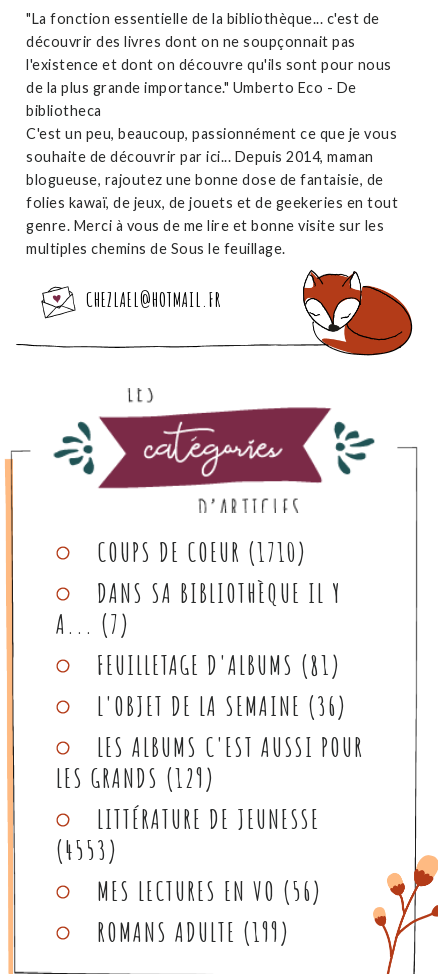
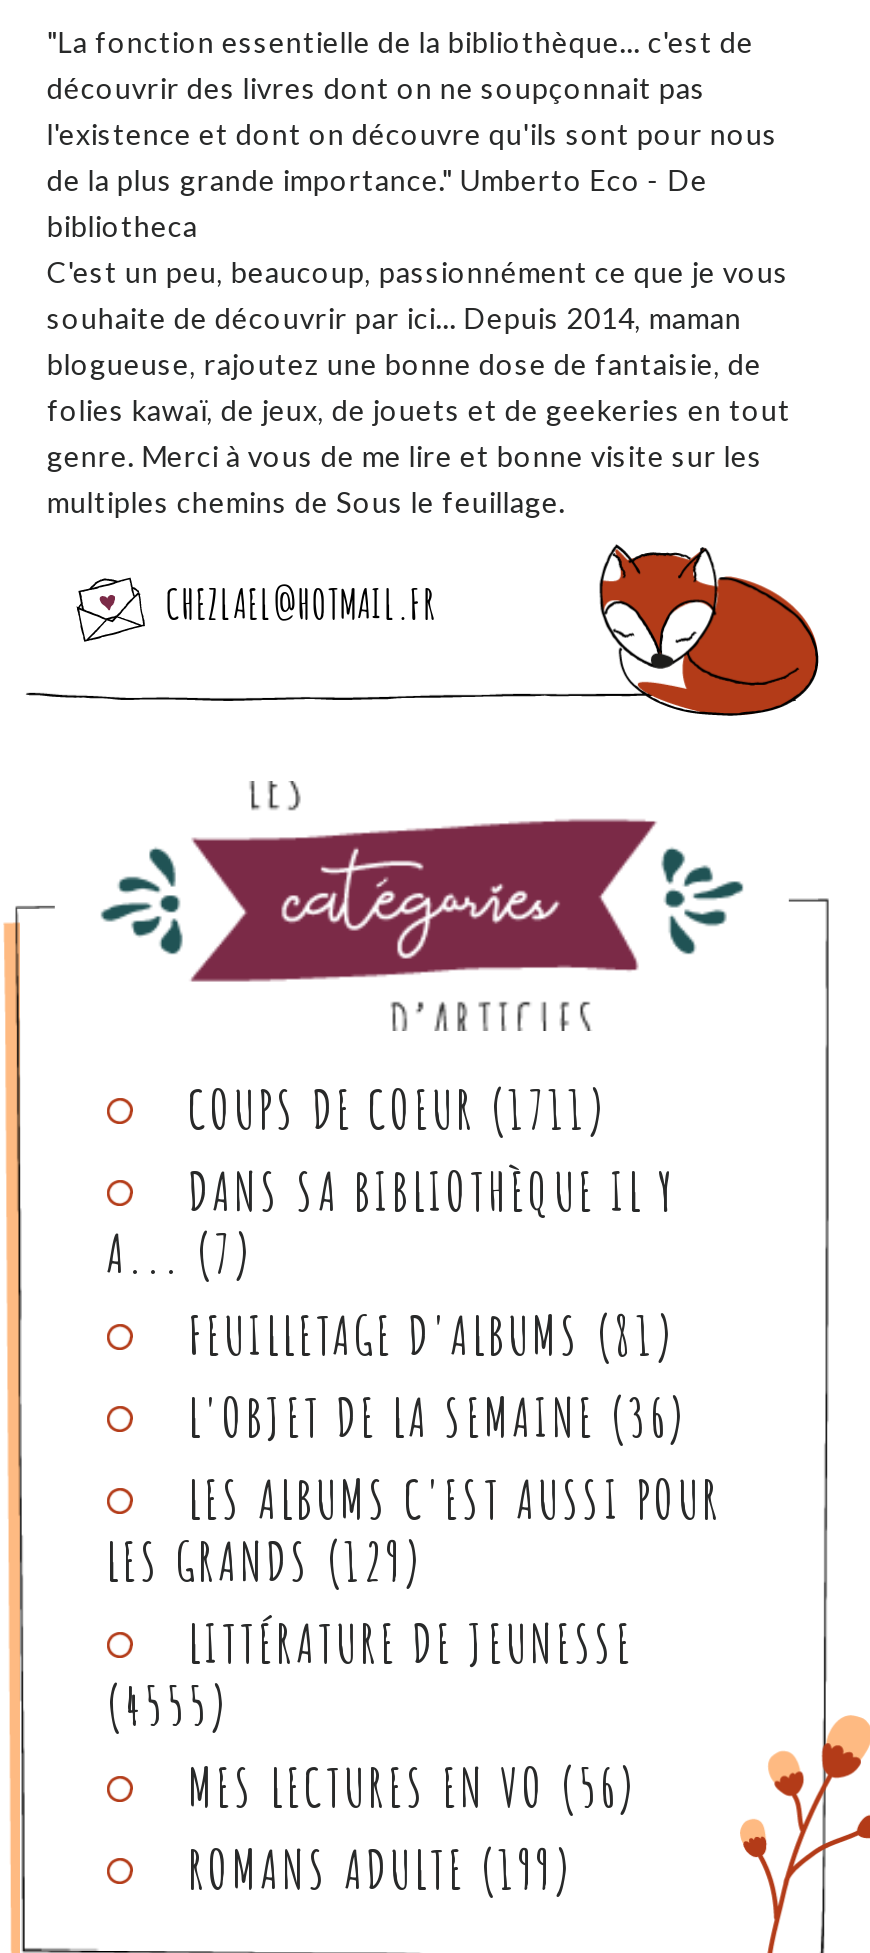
- COUPS DE COEUR (1710)
+ COUPS DE COEUR (1711)

- (4553)
+ (4555)
